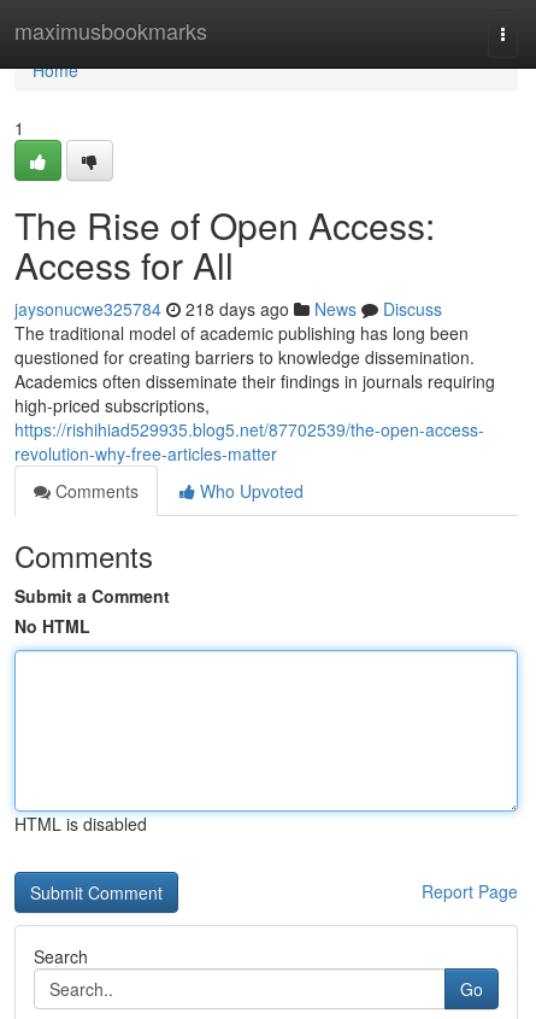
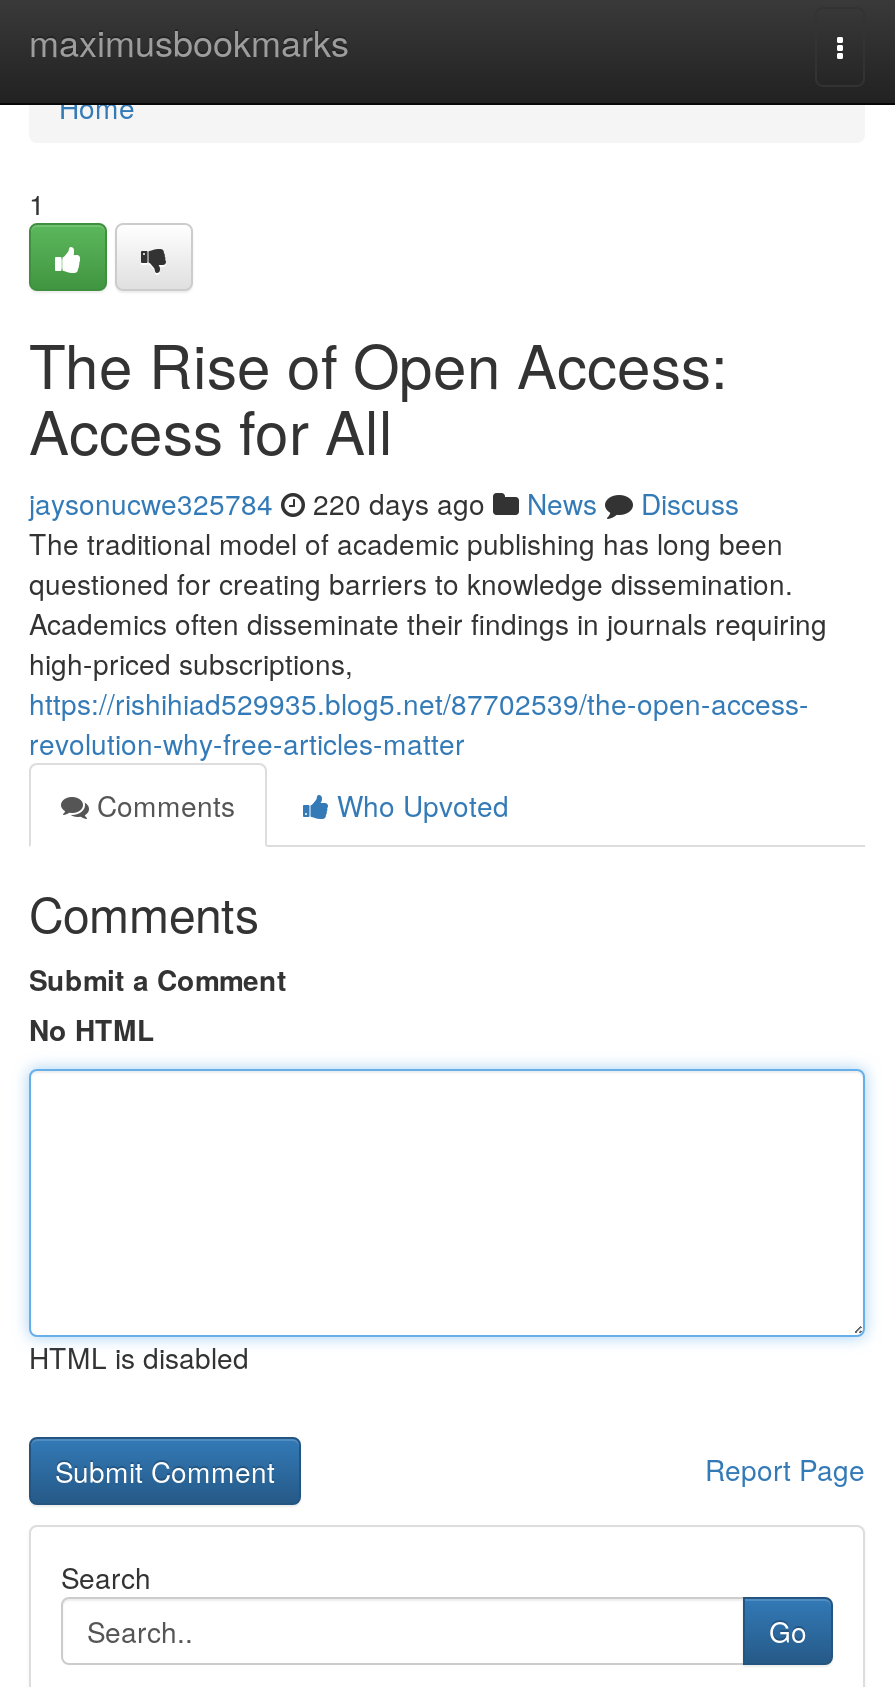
- jaysonucwe325784 218 days ago News Discuss
+ jaysonucwe325784 220 days ago News Discuss
